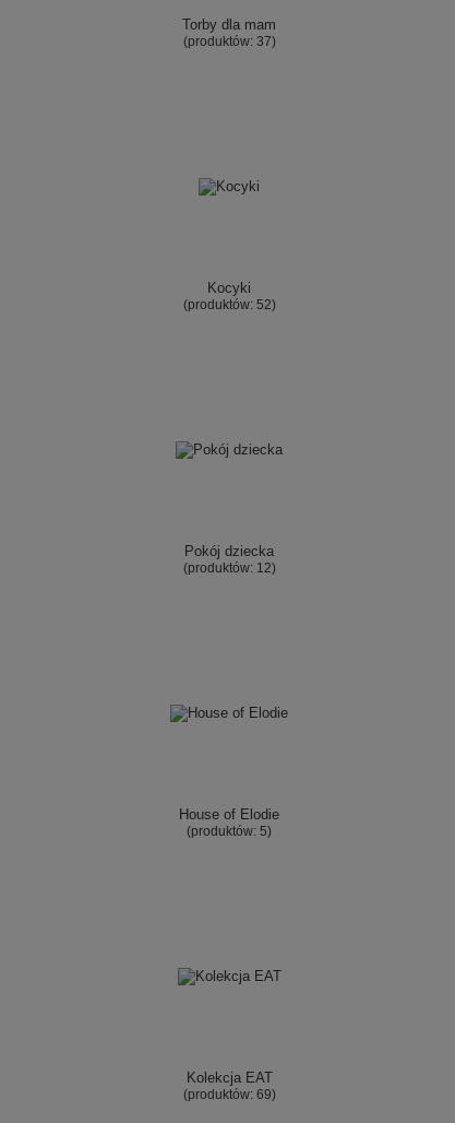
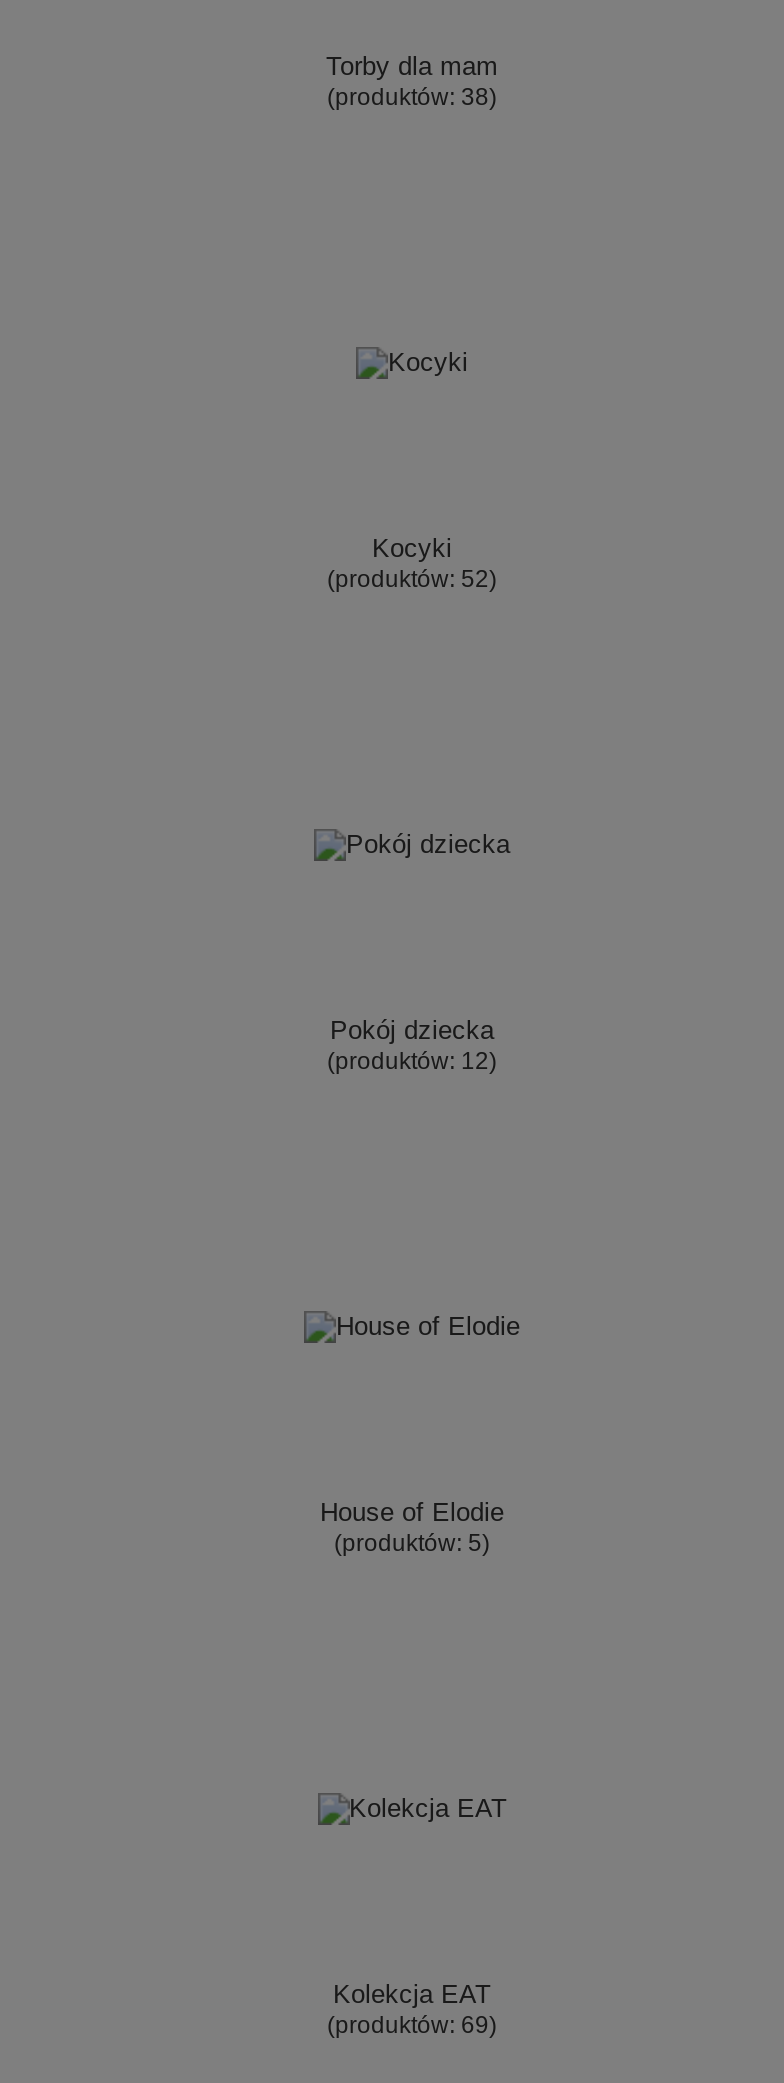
- (produktów: 37)
+ (produktów: 38)
